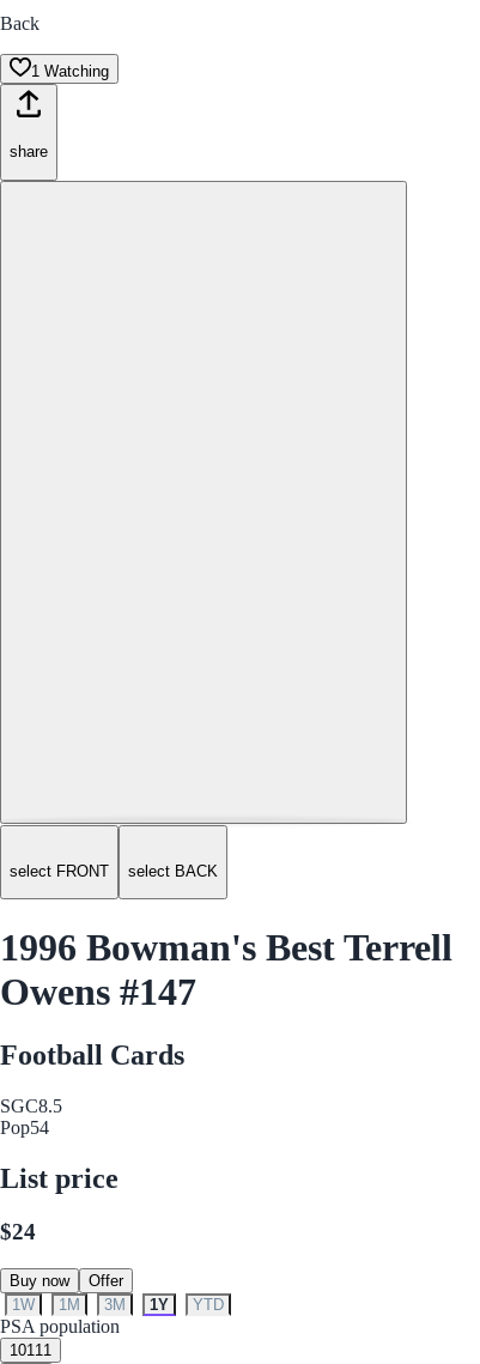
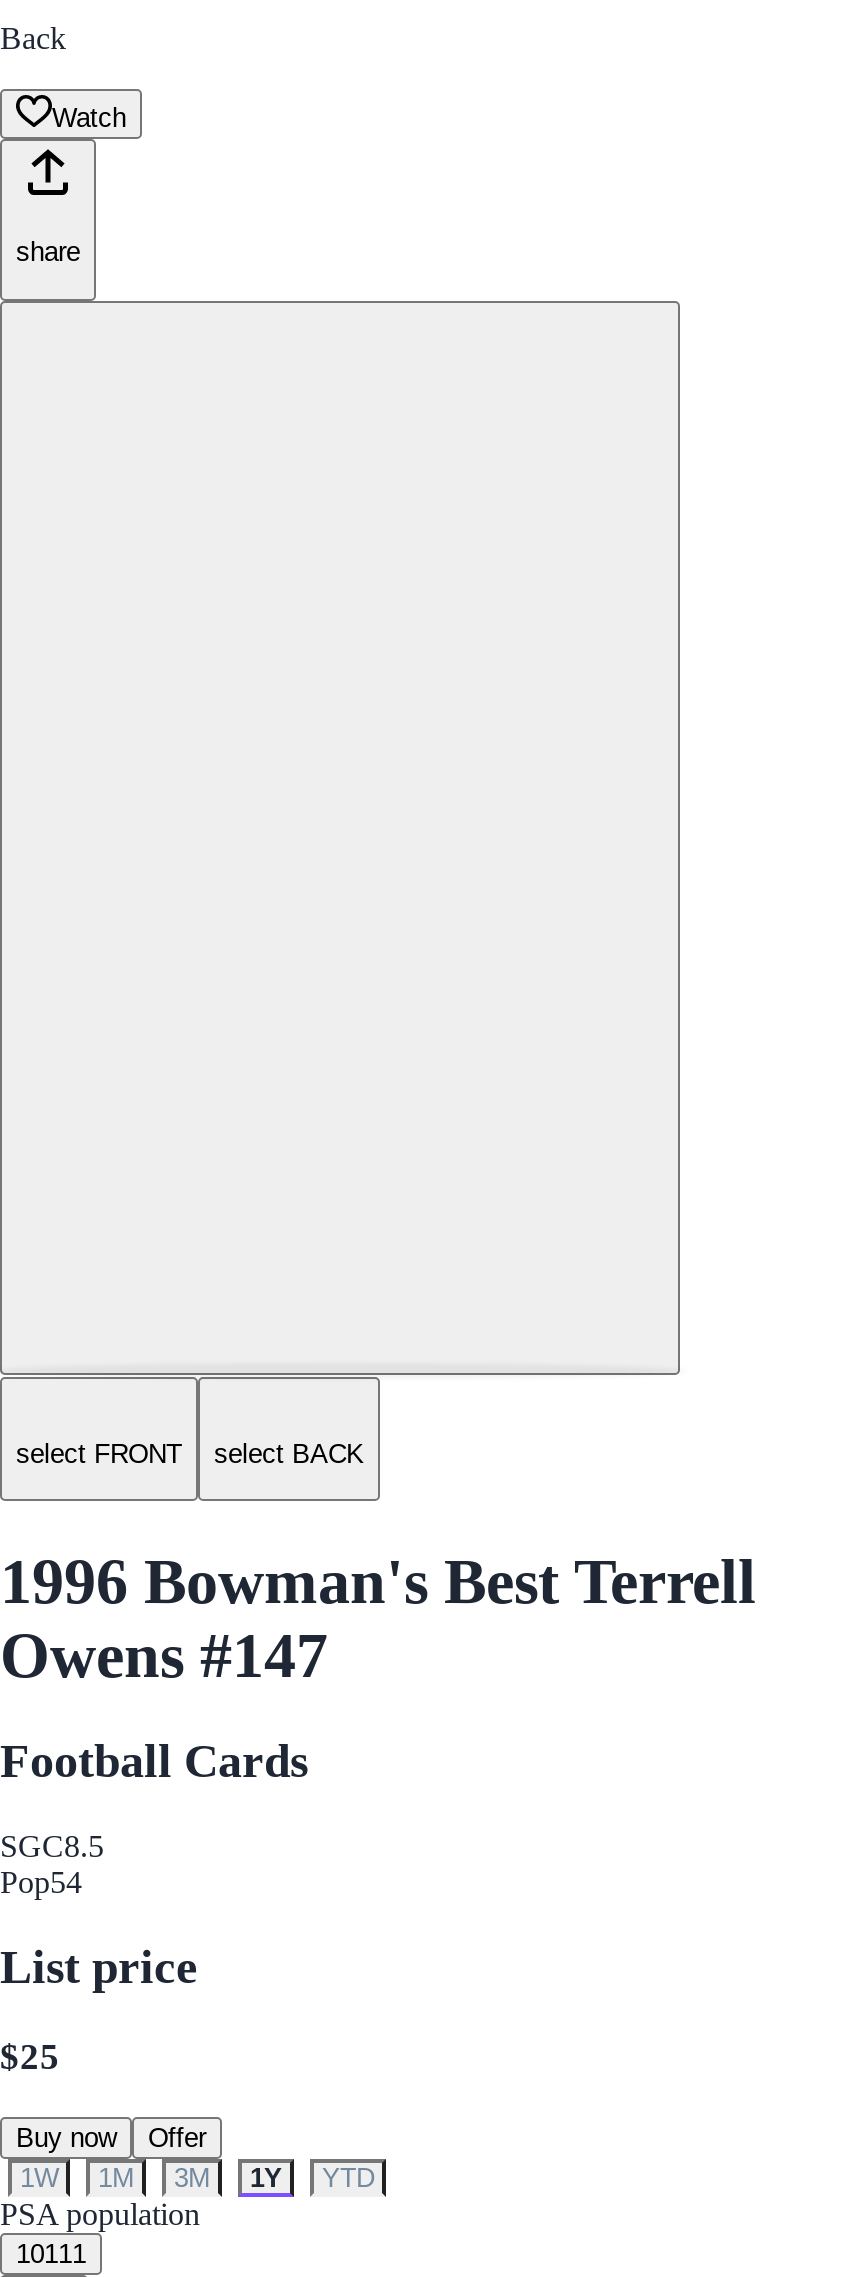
- 1 Watching
+ Watch

- $24
+ $25
